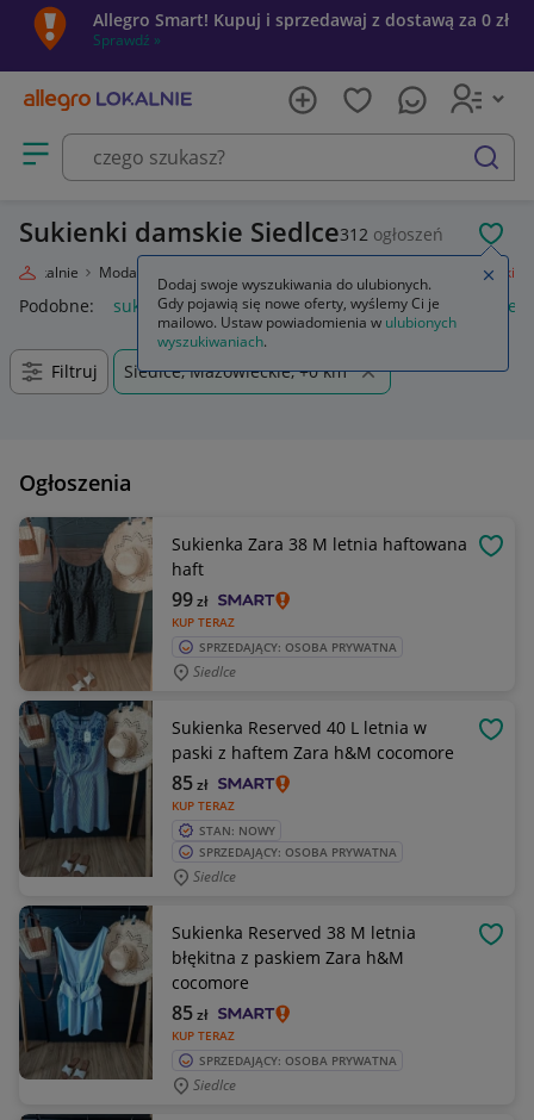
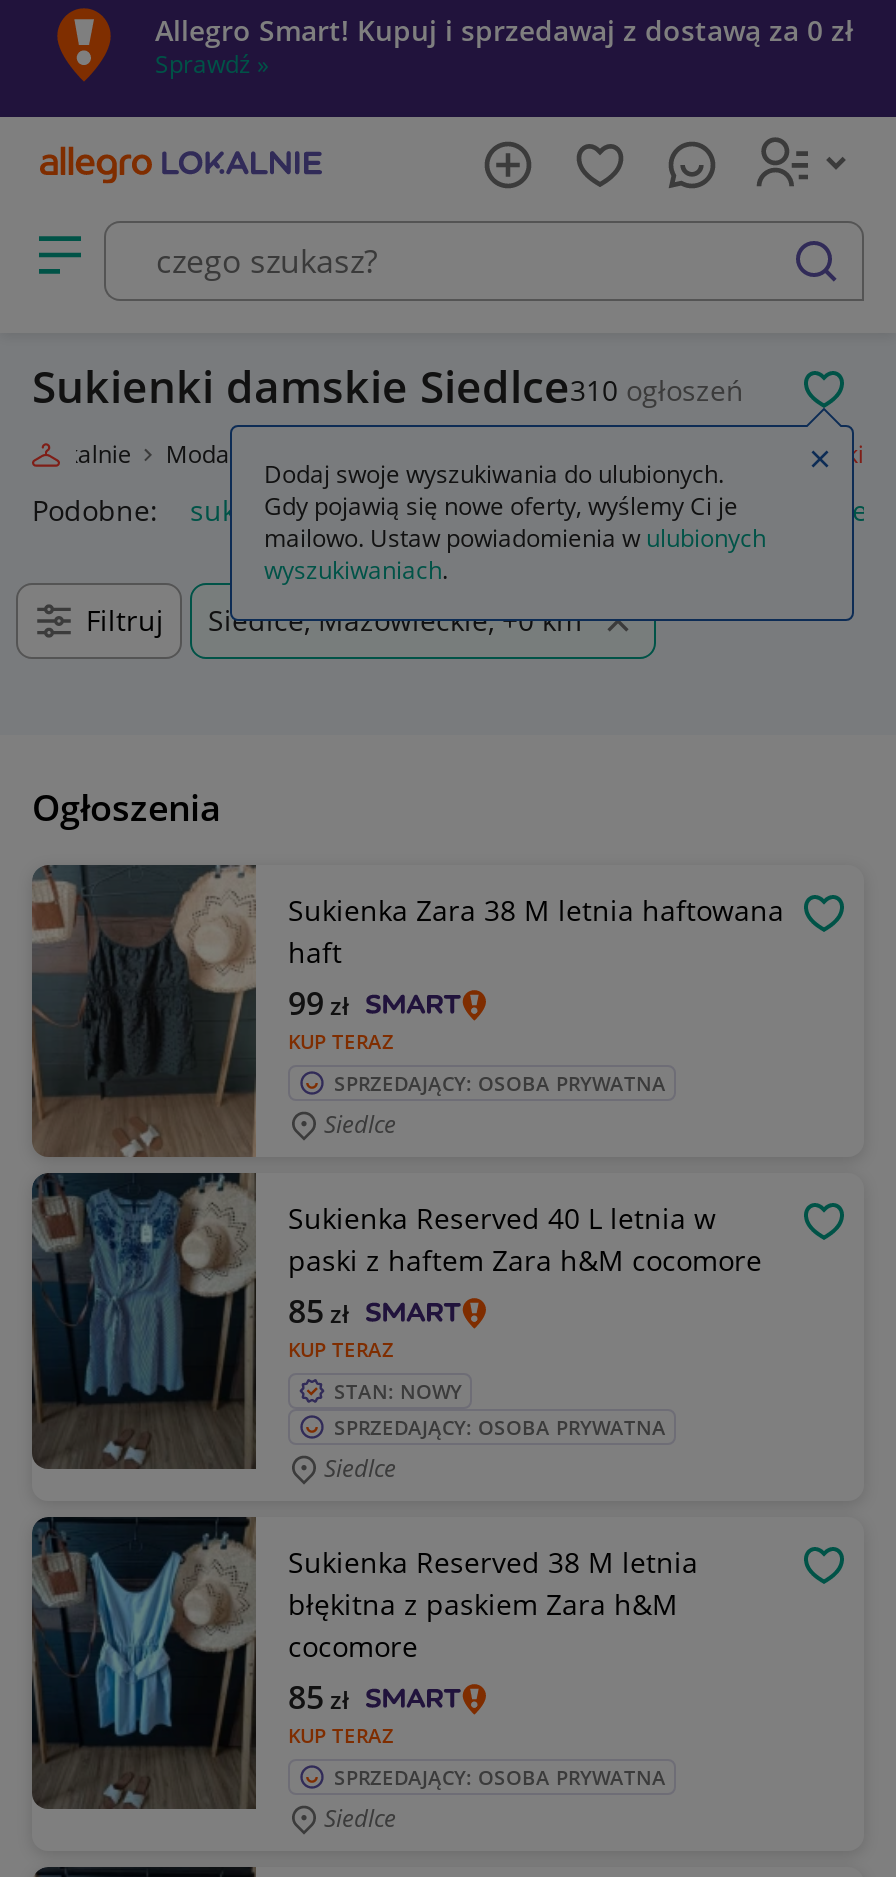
- Sukienki damskie Siedlce312 ogłoszeń
+ Sukienki damskie Siedlce310 ogłoszeń
